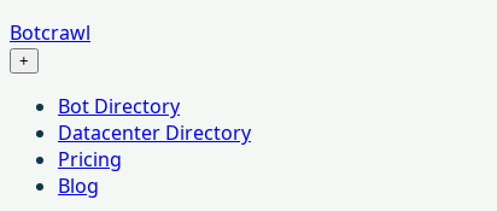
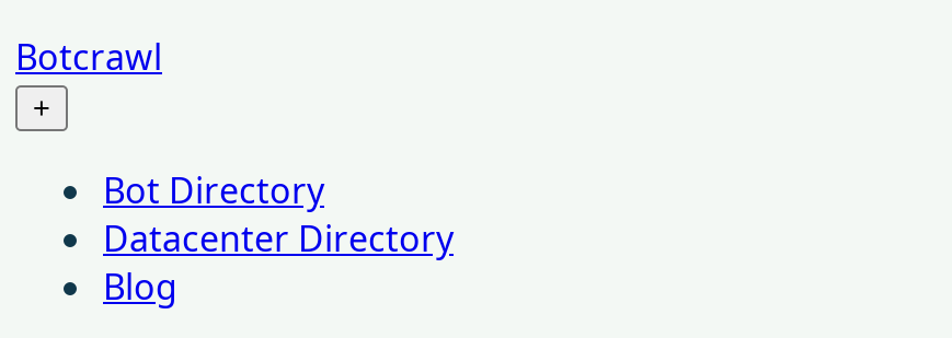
- Pricing
